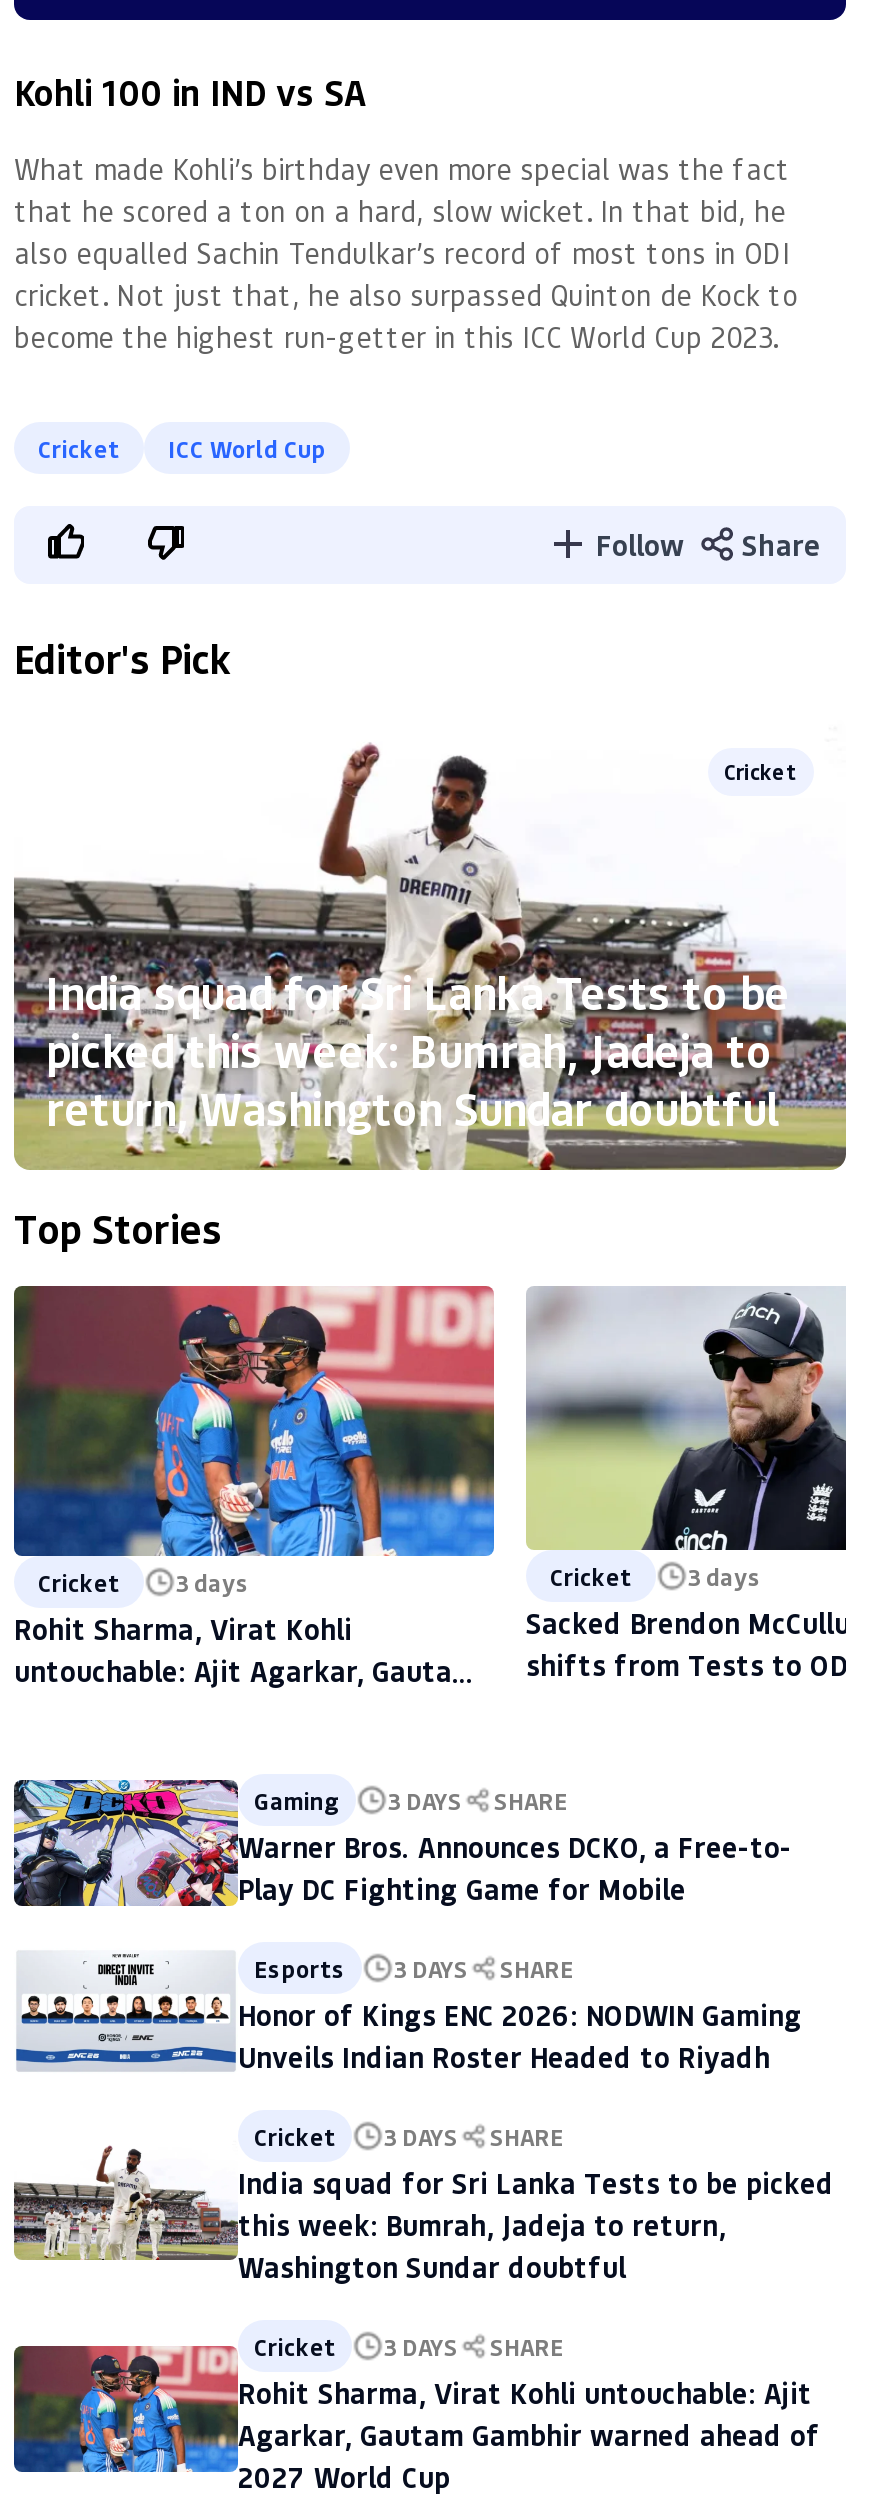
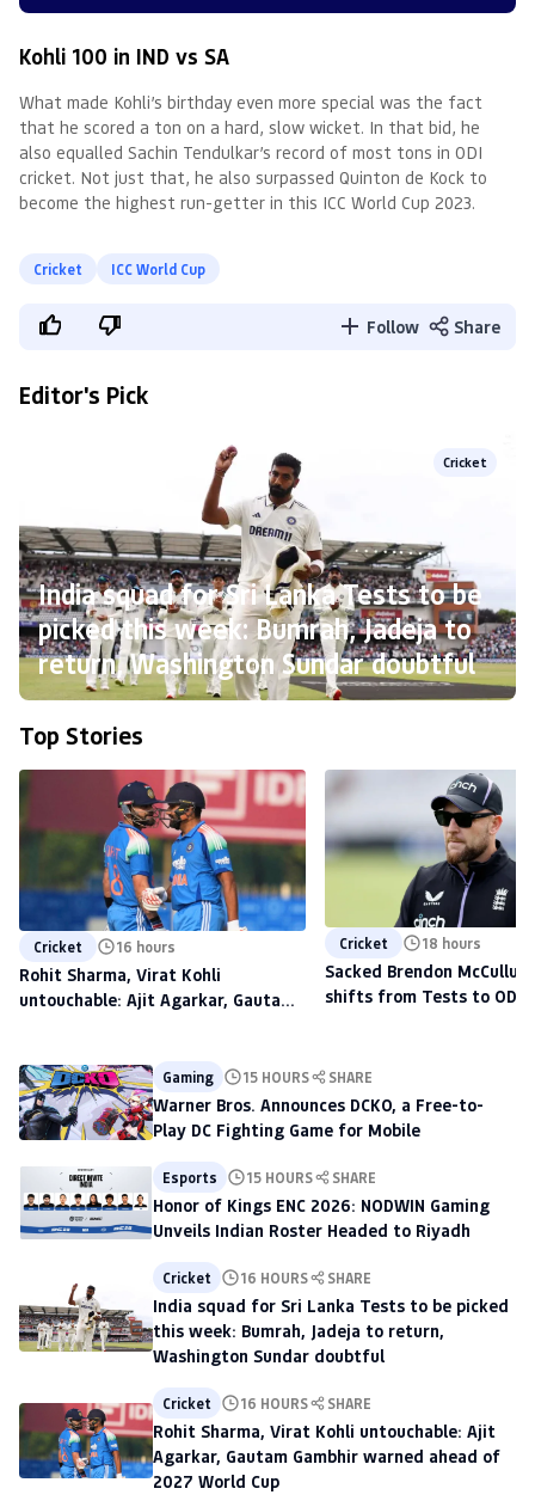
- Cricket 3 days
+ Cricket 16 hours

- Cricket 3 days
+ Cricket 18 hours

- Gaming 3 DAYS SHARE
+ Gaming 15 HOURS SHARE

- Esports 3 DAYS SHARE
+ Esports 15 HOURS SHARE

- Cricket 3 DAYS SHARE
+ Cricket 16 HOURS SHARE

- Cricket 3 DAYS SHARE
+ Cricket 16 HOURS SHARE
